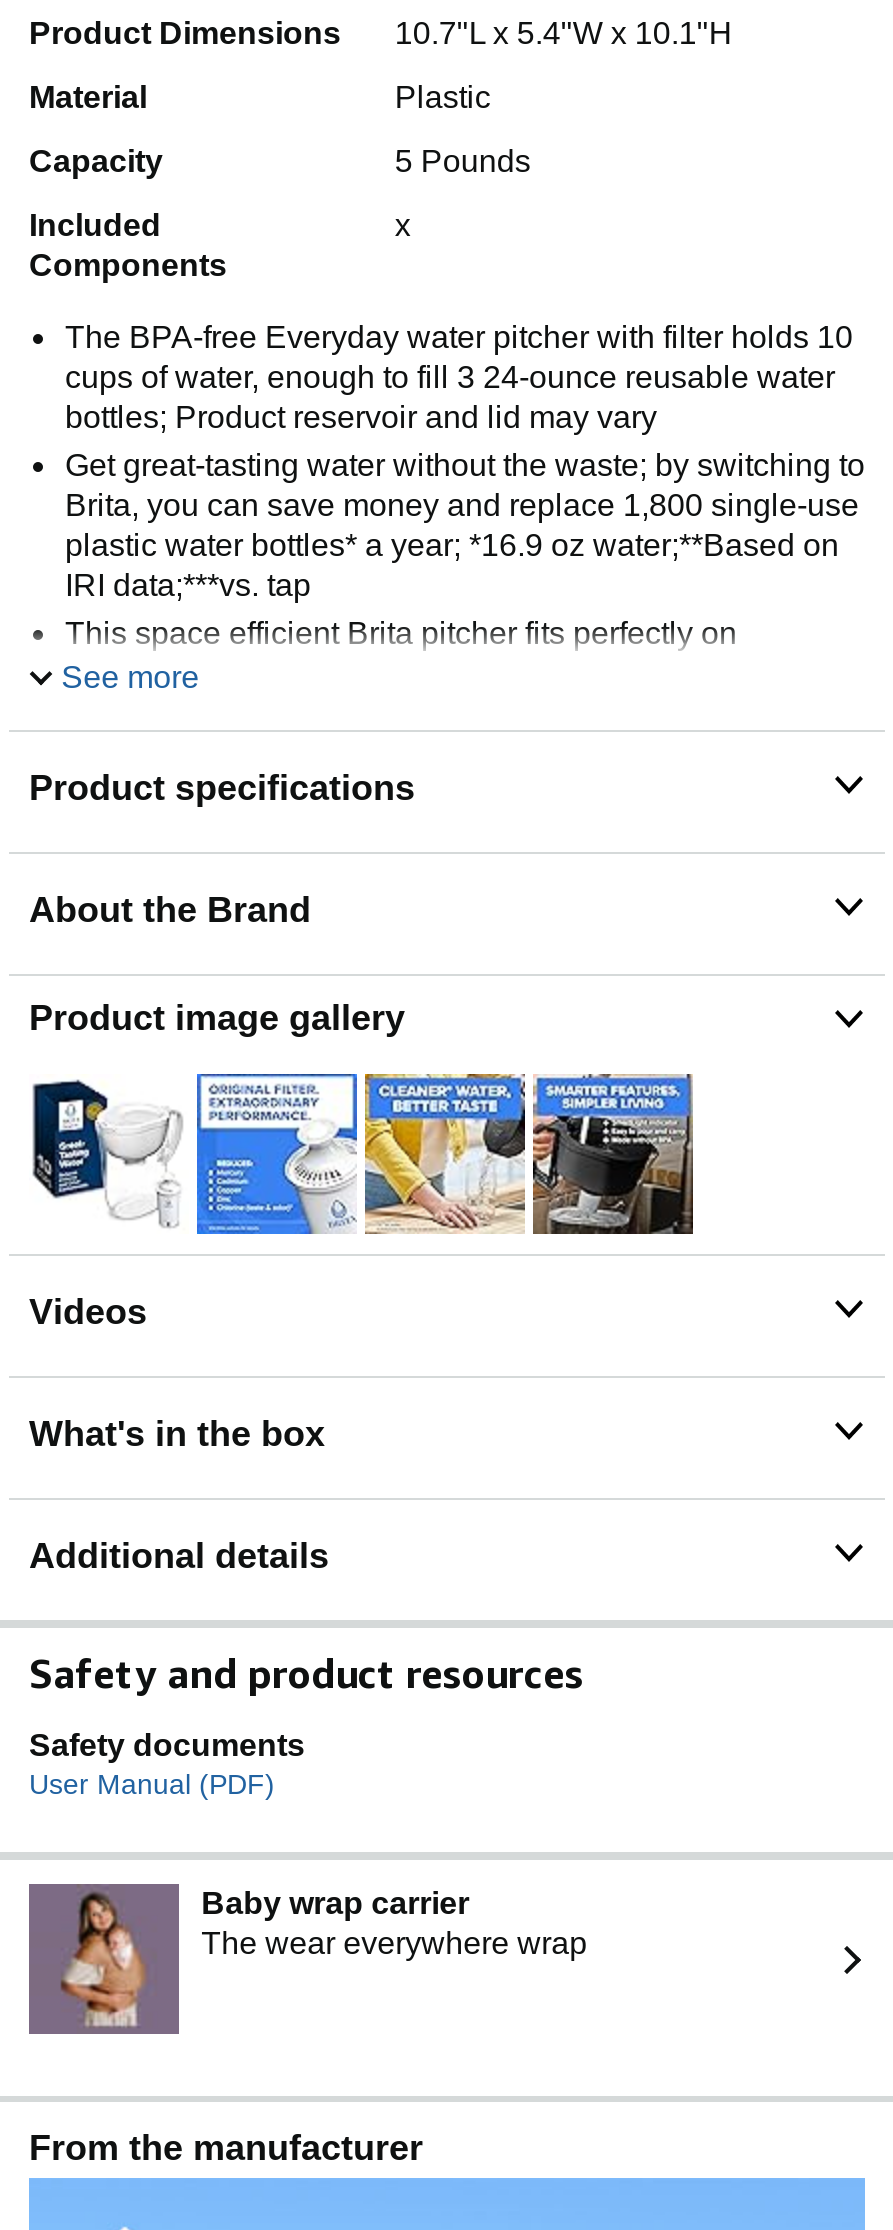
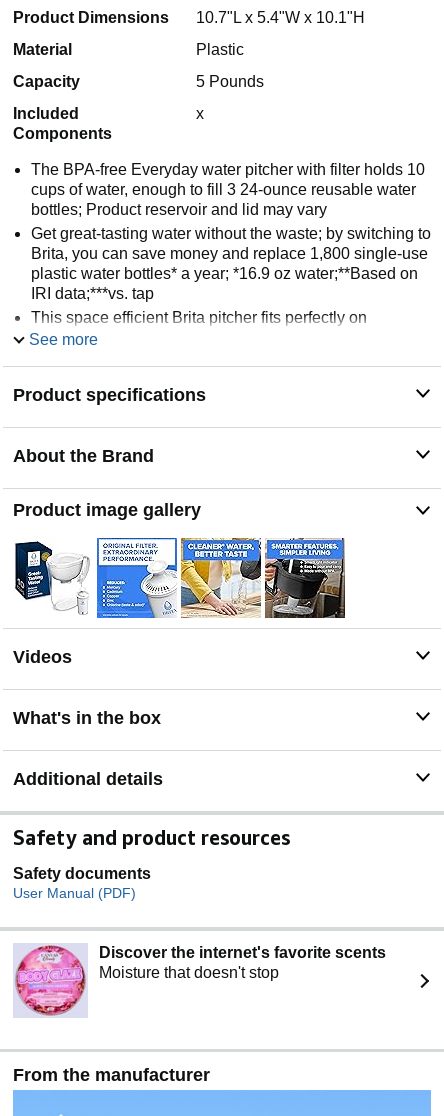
- [image]
- Baby wrap carrier
- The wear everywhere wrap
+ [image]
+ Discover the internet's favorite scents
+ Moisture that doesn't stop
